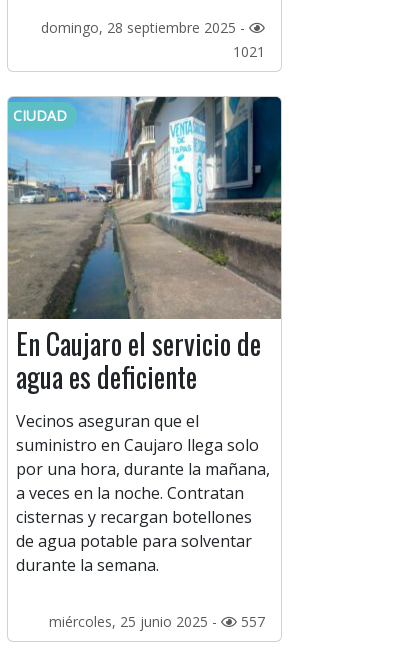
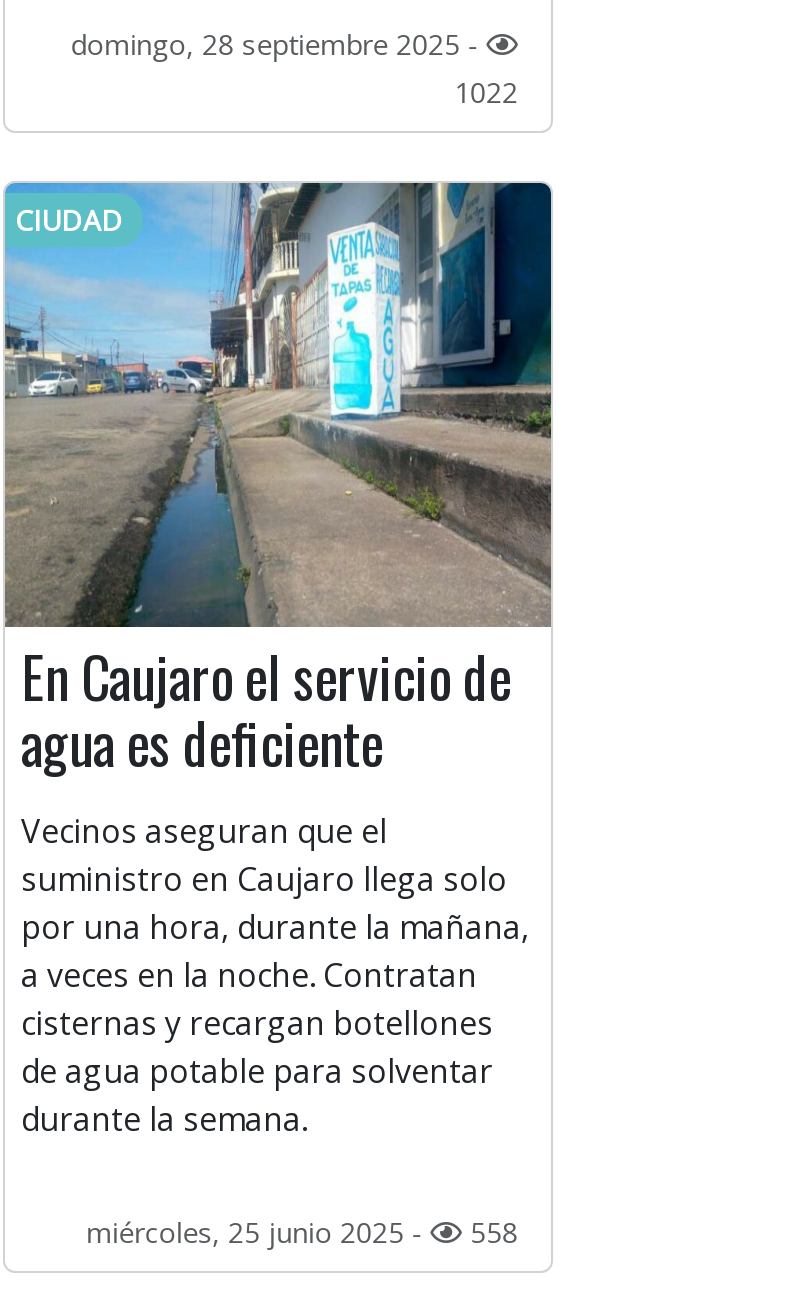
- 1021
+ 1022

- miércoles, 25 junio 2025 - 557
+ miércoles, 25 junio 2025 - 558
